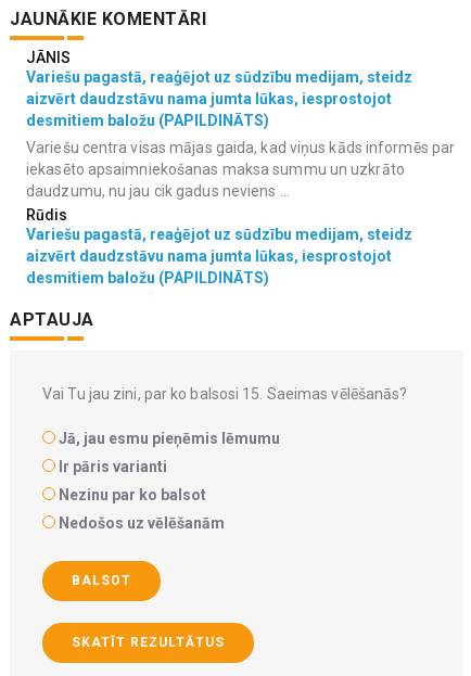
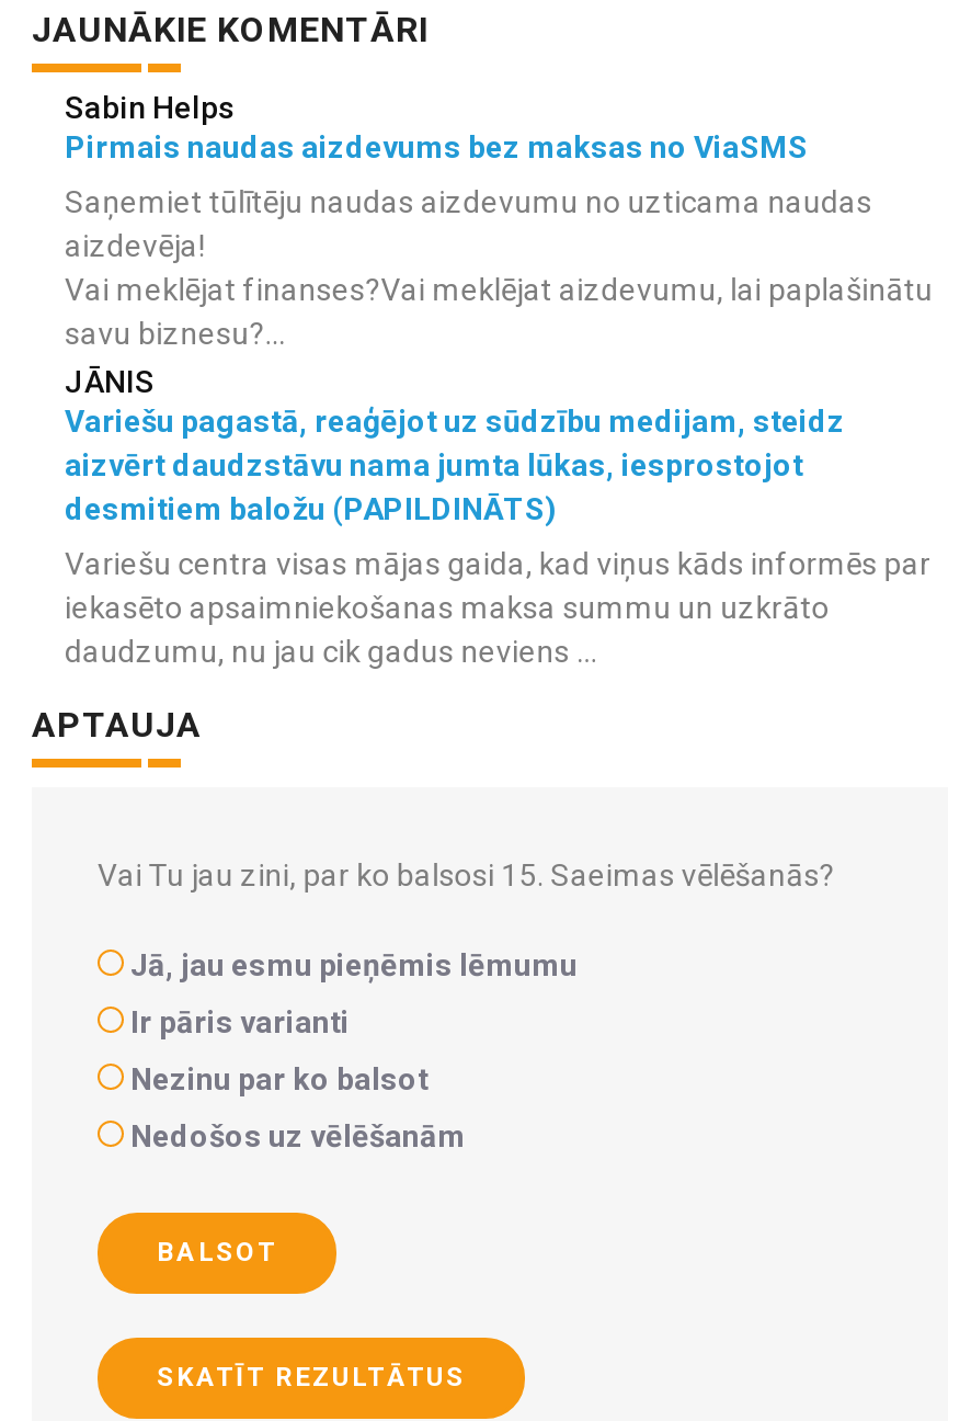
+ Sabin Helps
+ Pirmais naudas aizdevums bez maksas no ViaSMS
+ Saņemiet tūlītēju naudas aizdevumu no uzticama naudas
+ aizdevēja!
+ Vai meklējat finanses?Vai meklējat aizdevumu, lai paplašinātu
+ savu biznesu?...

moved down: JĀNIS | Variešu pagastā, reaģējot uz sūdzību medijam, steidz | aizvērt daudzstāvu nama jumta lūkas, iesprostojot | desmitiem baložu (PAPILDINĀTS) | Variešu centra visas mājas gaida, kad viņus kāds informēs par | iekasēto apsaimniekošanas maksa summu un uzkrāto | daudzumu, nu jau cik gadus neviens ...

- Rūdis
- Variešu pagastā, reaģējot uz sūdzību medijam, steidz
- aizvērt daudzstāvu nama jumta lūkas, iesprostojot
- desmitiem baložu (PAPILDINĀTS)
